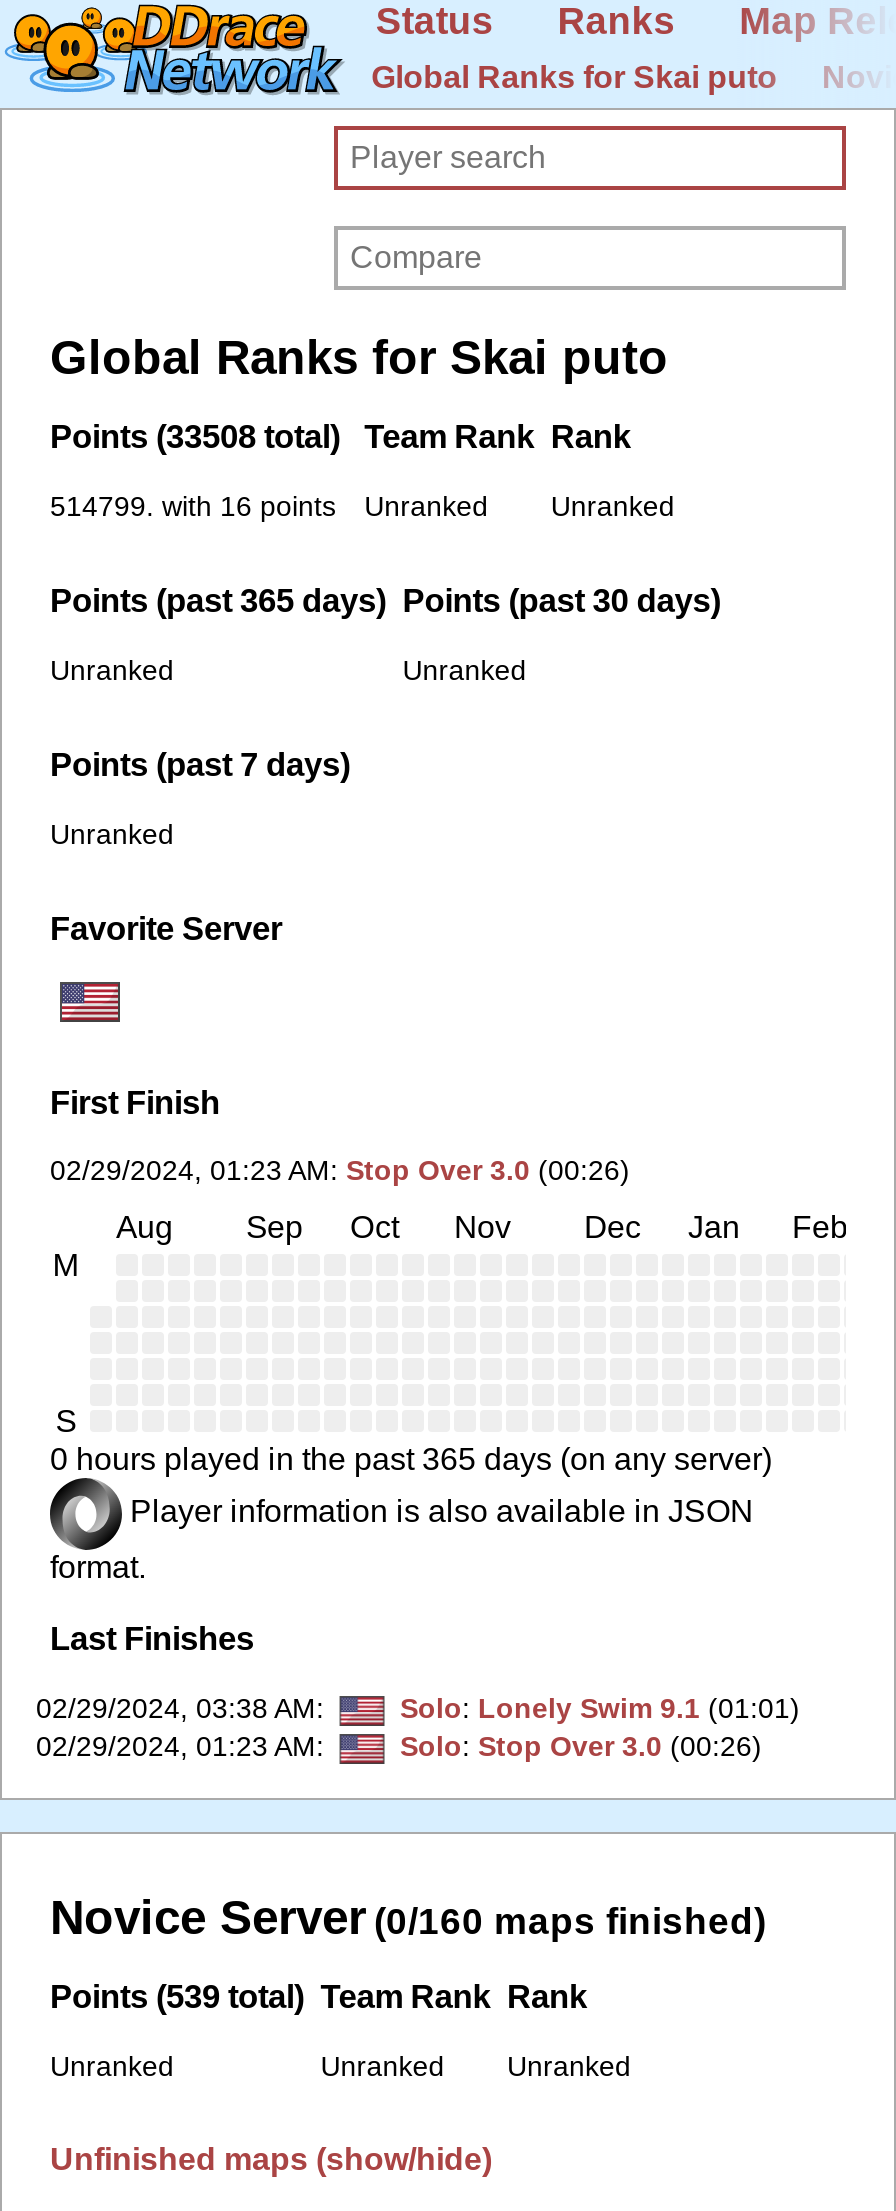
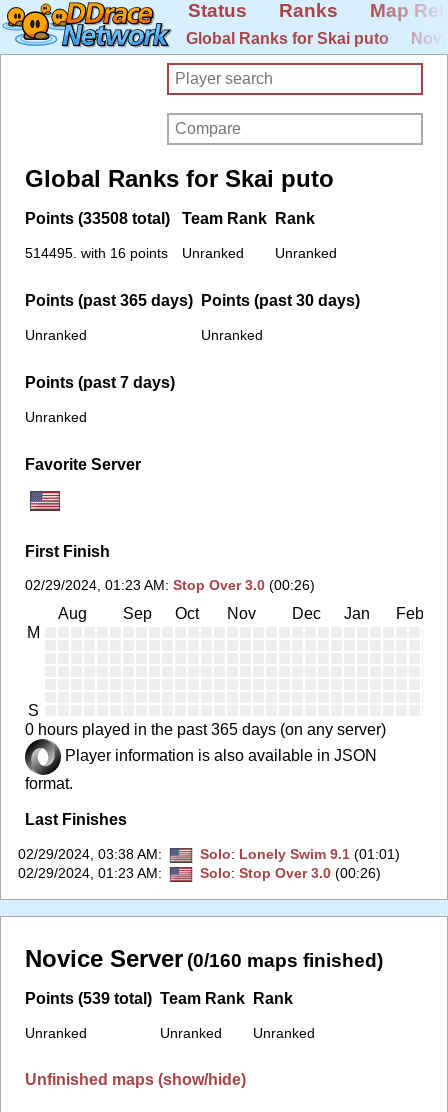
- 514799. with 16 points Unranked Unranked
+ 514495. with 16 points Unranked Unranked
